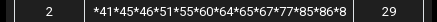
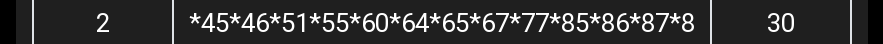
- *41*45*46*51*55*60*64*65*67*77*85*86*8
+ *45*46*51*55*60*64*65*67*77*85*86*87*8

- 29
+ 30
